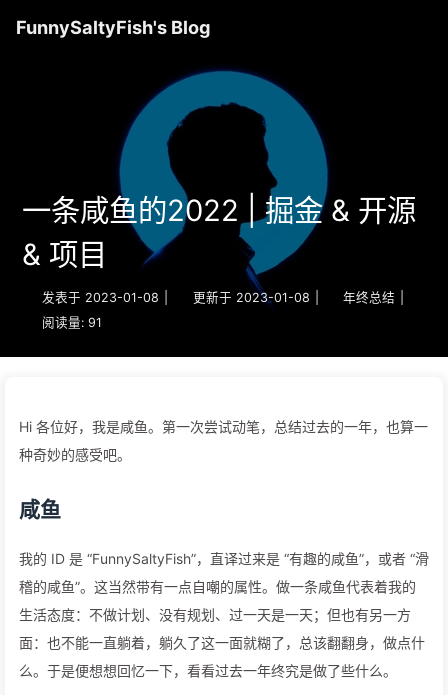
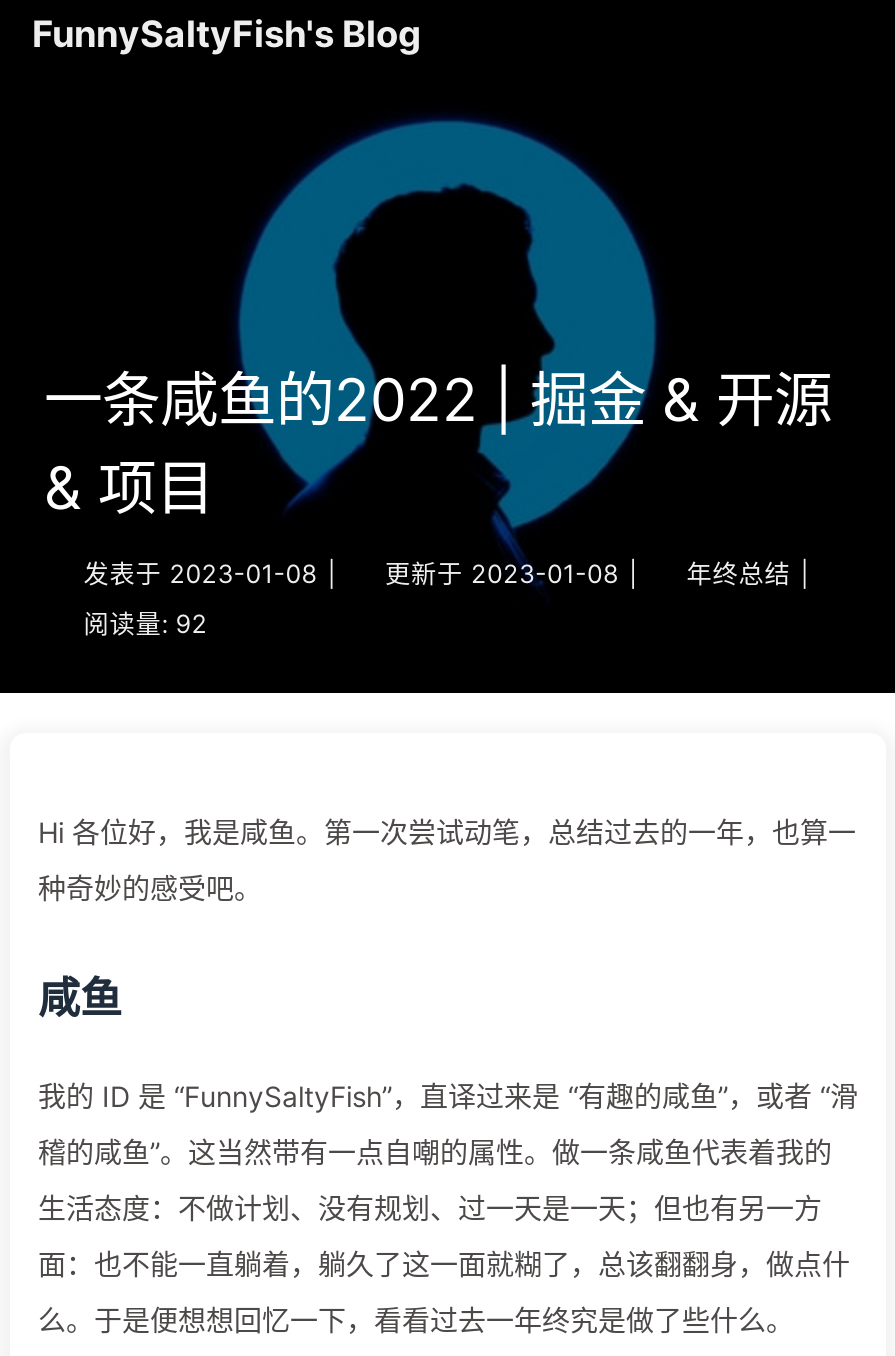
- 阅读量: 91
+ 阅读量: 92
